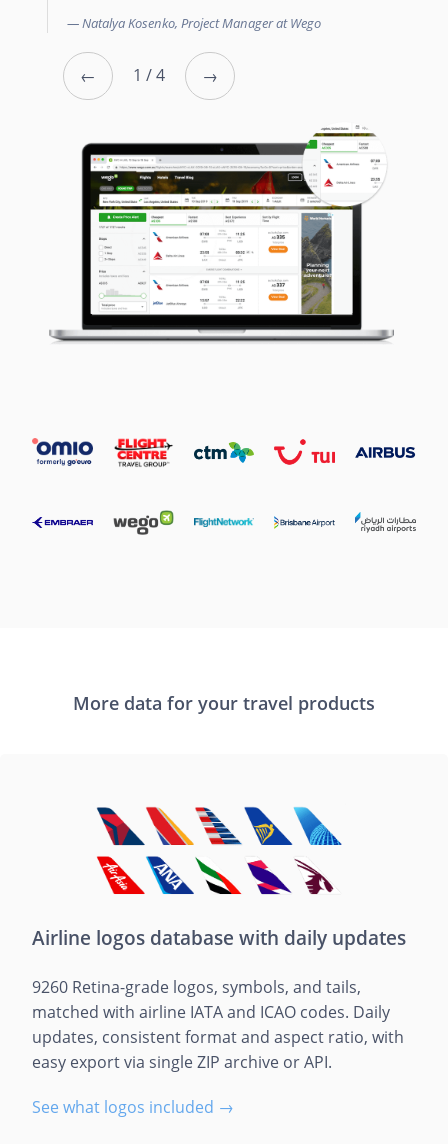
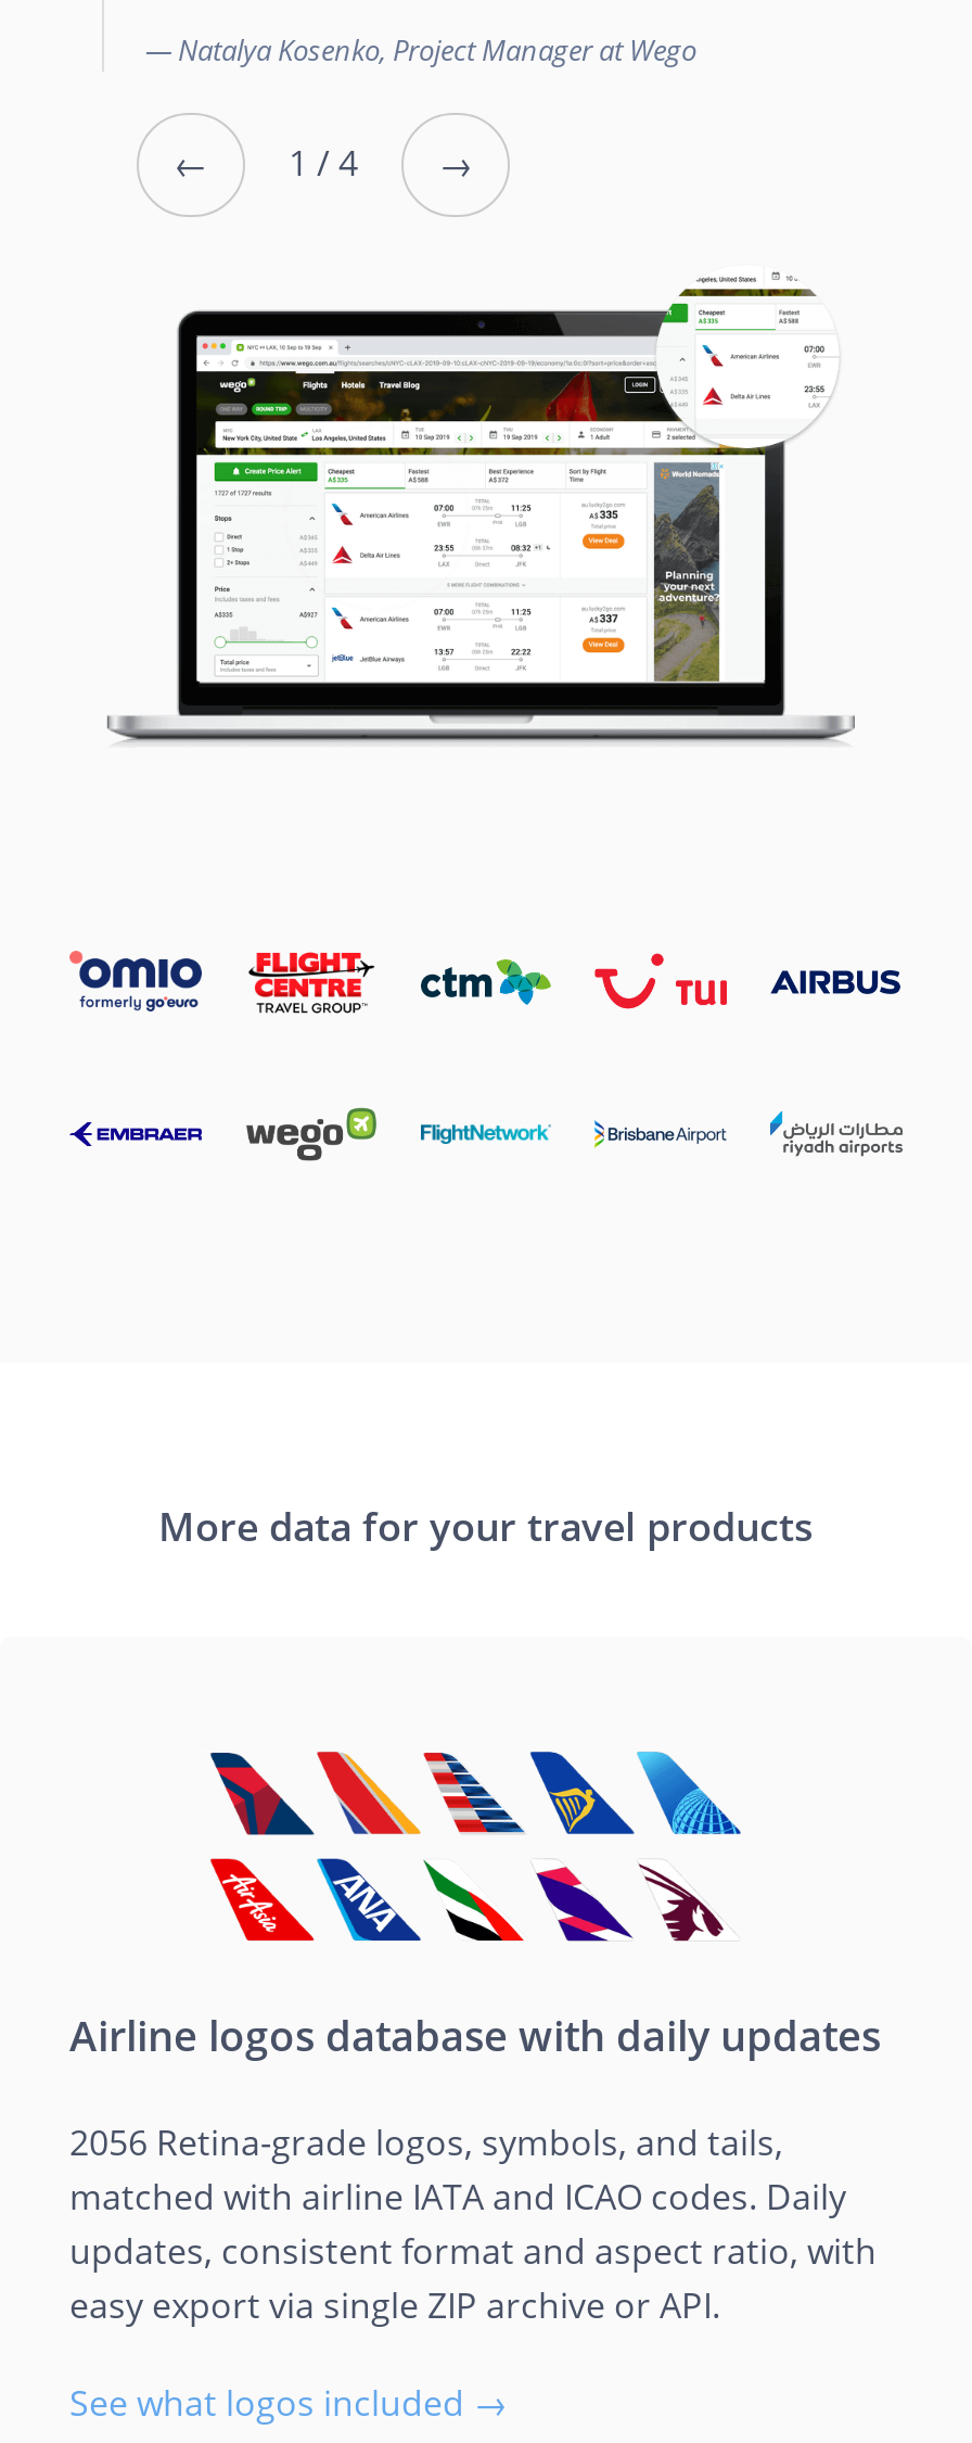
- 9260 Retina-grade logos, symbols, and tails,
+ 2056 Retina-grade logos, symbols, and tails,
